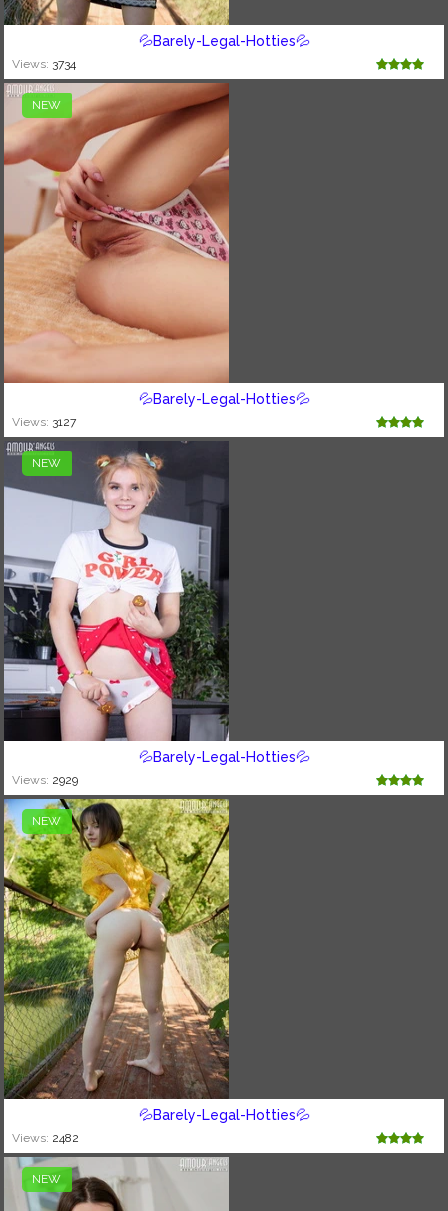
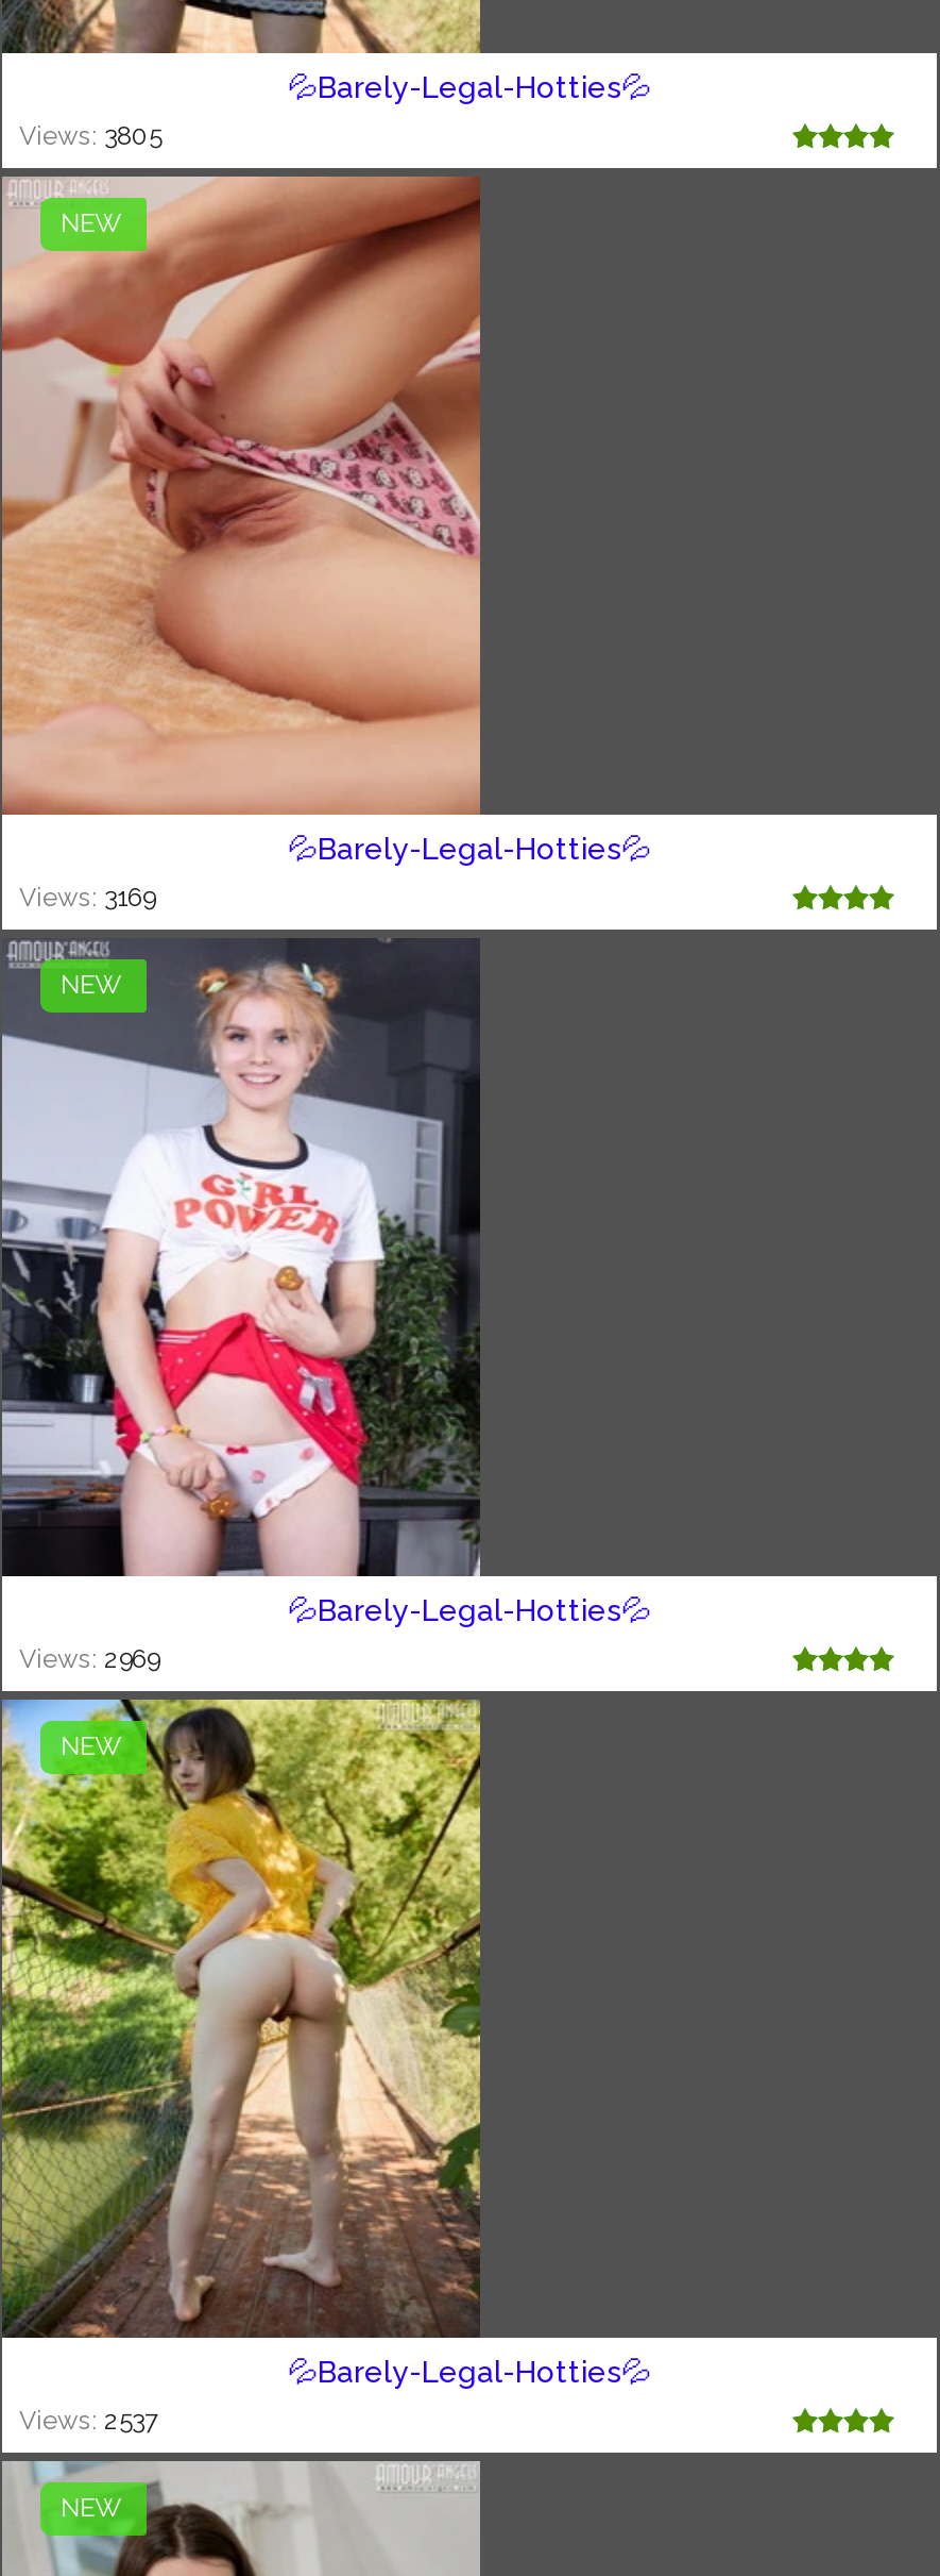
- Views: 3734
+ Views: 3805

- Views: 3127
+ Views: 3169

- Views: 2929
+ Views: 2969

- Views: 2482
+ Views: 2537
